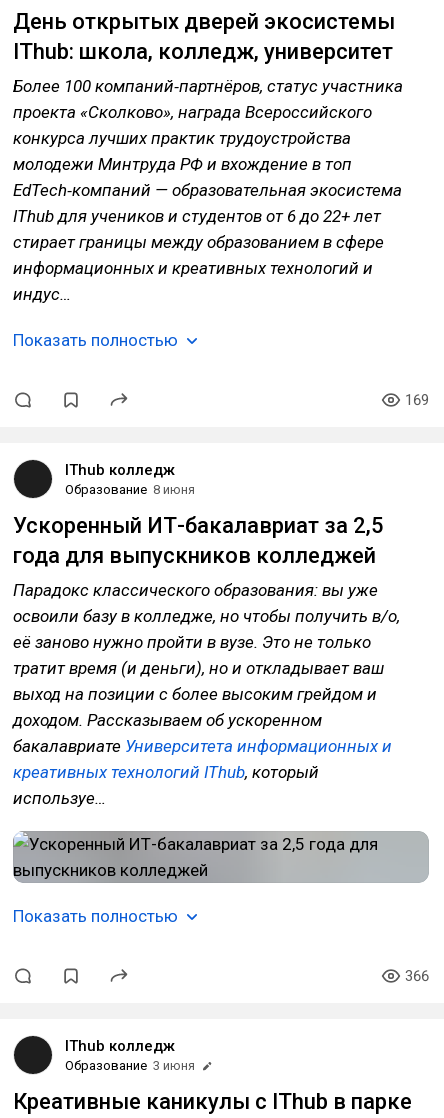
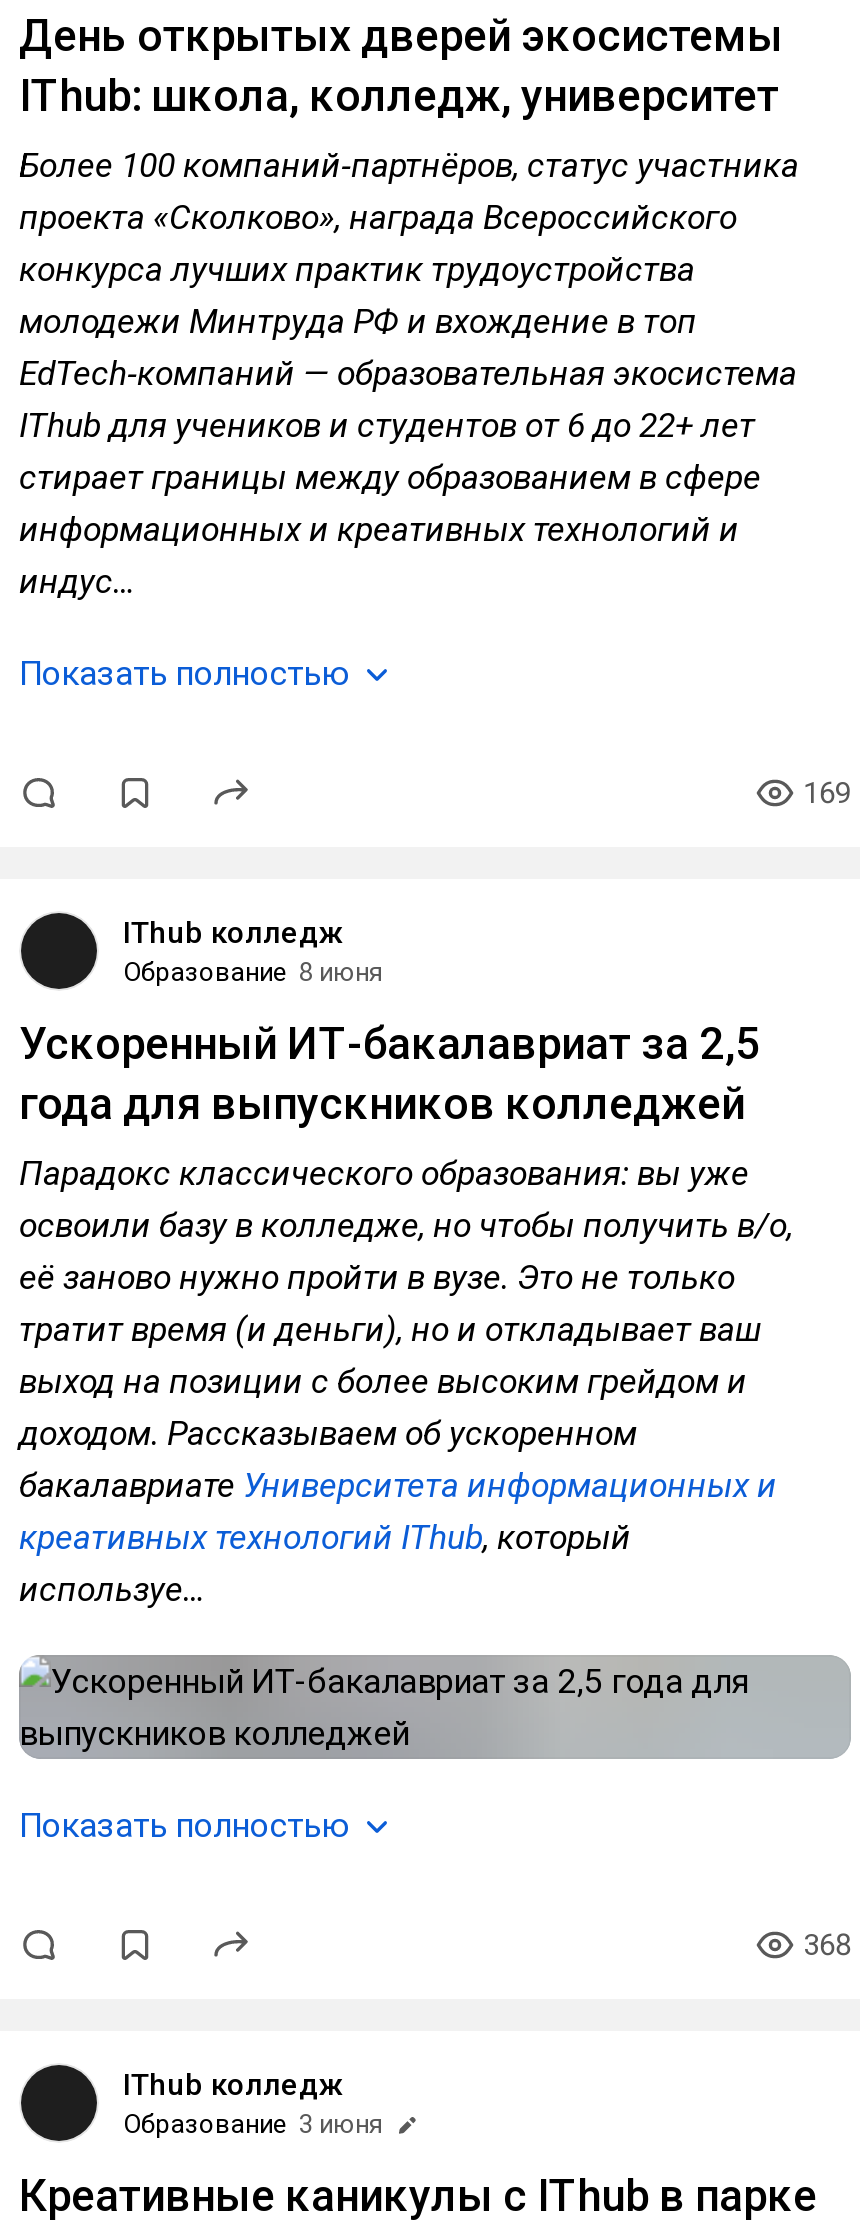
- 366
+ 368
